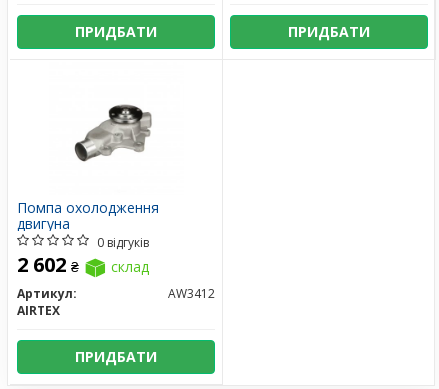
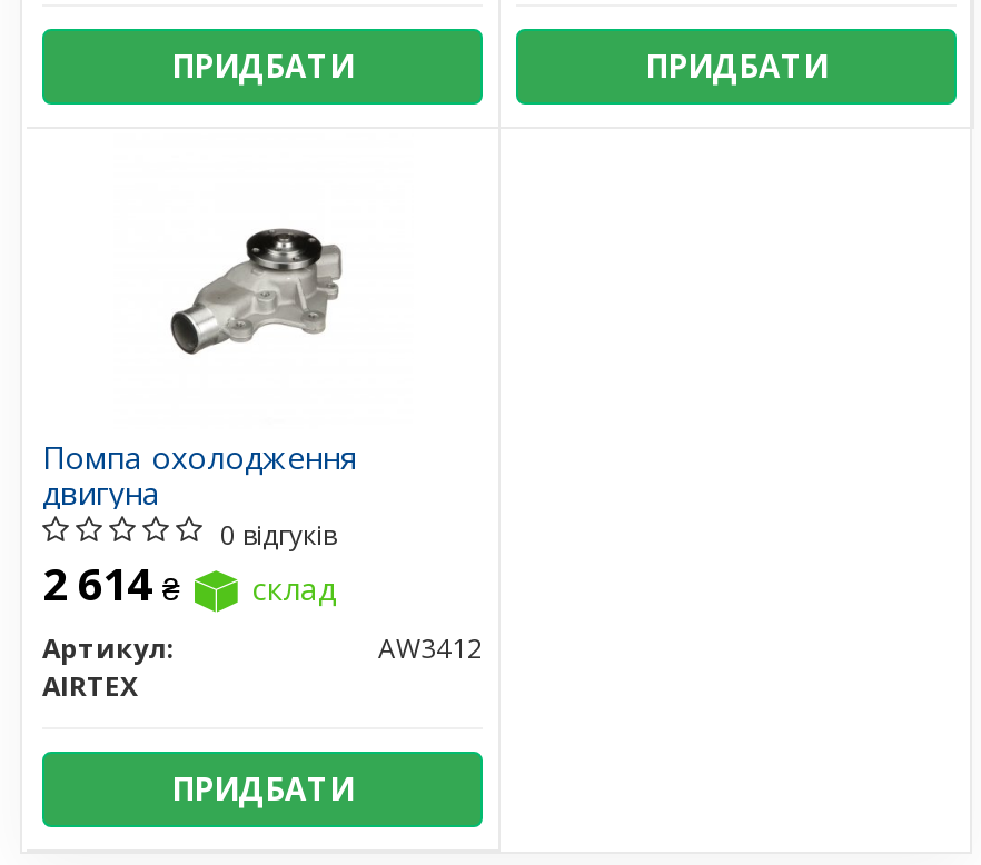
- 2 602₴ склад
+ 2 614₴ склад
